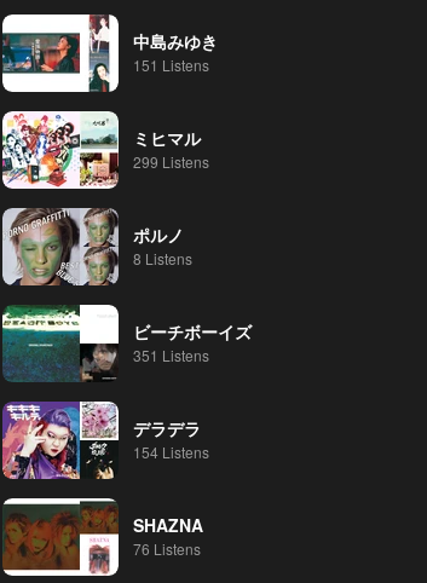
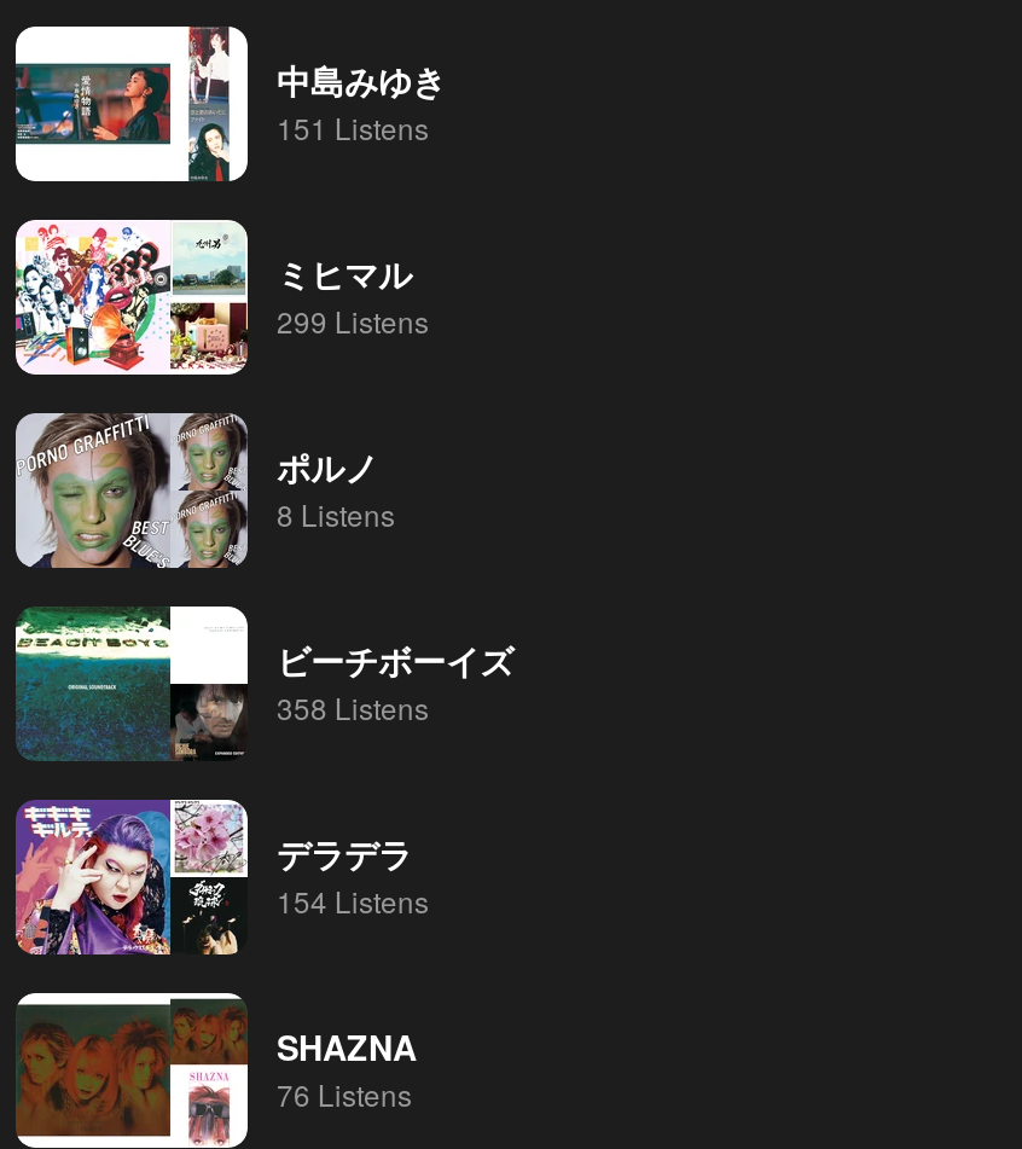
- 351 Listens
+ 358 Listens
